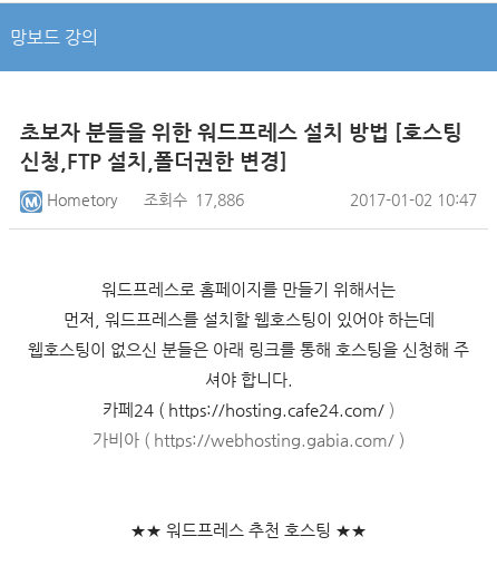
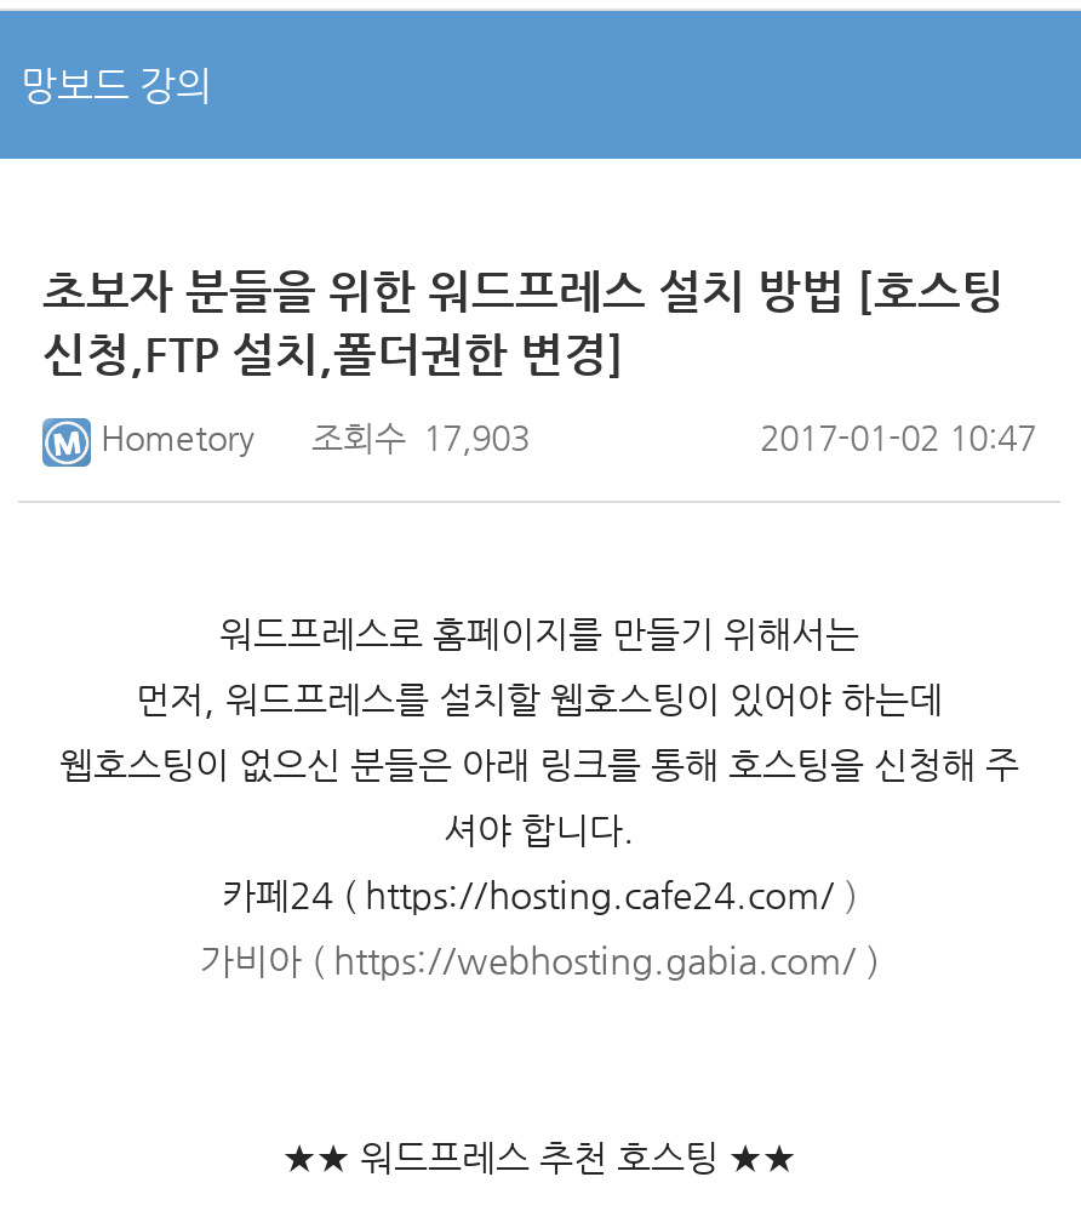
- Hometory 조회수 17,886
+ Hometory 조회수 17,903
